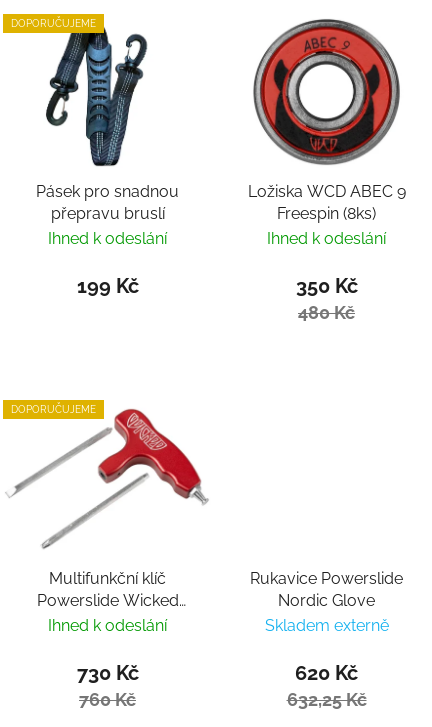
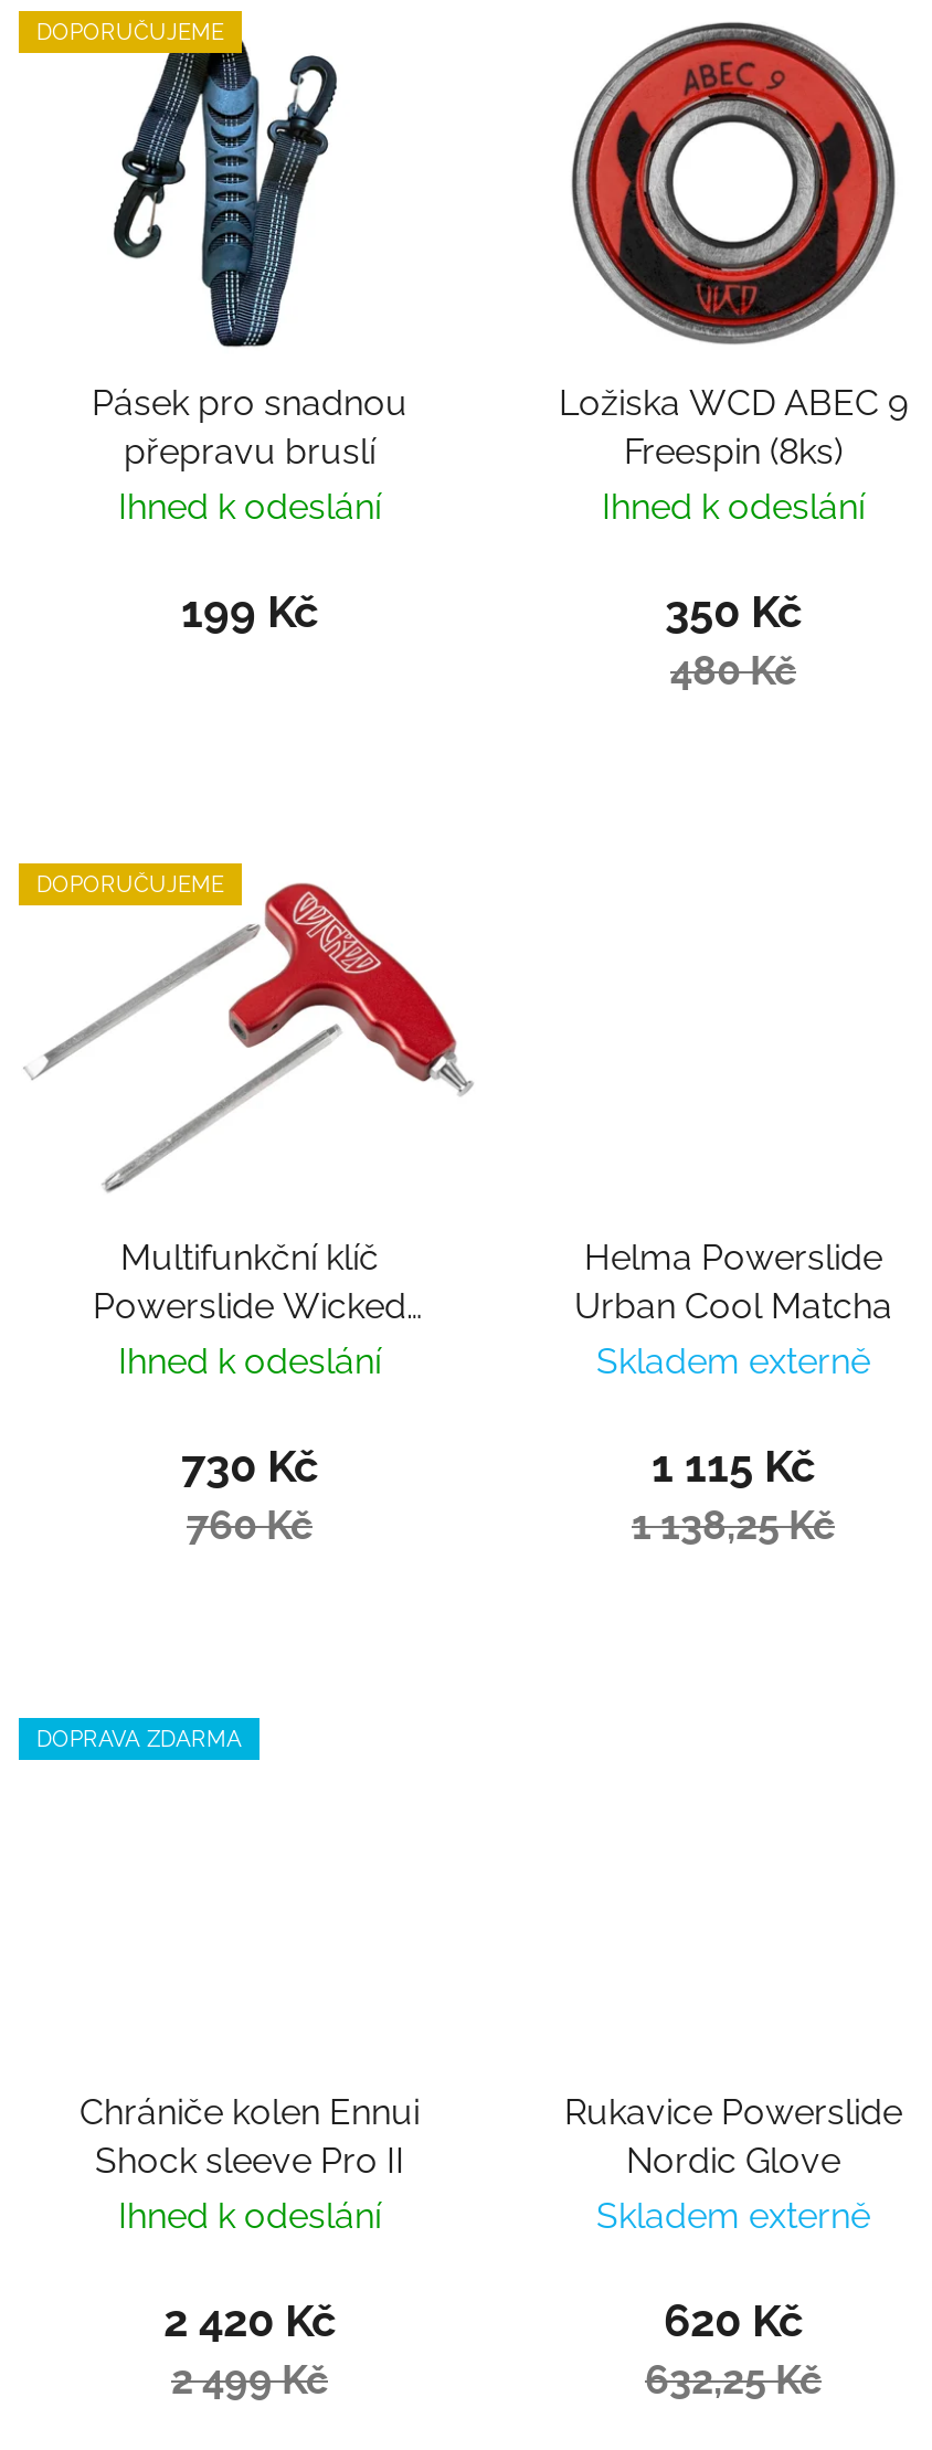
+ Chrániče kolen Ennui
+ Shock sleeve Pro II
+ Ihned k odeslání
+ 2 420 Kč
+ 2 499 Kč

+ Helma Powerslide
+ Urban Cool Matcha
+ Skladem externě
+ 1 115 Kč
+ 1 138,25 Kč

+ DOPRAVA ZDARMA
